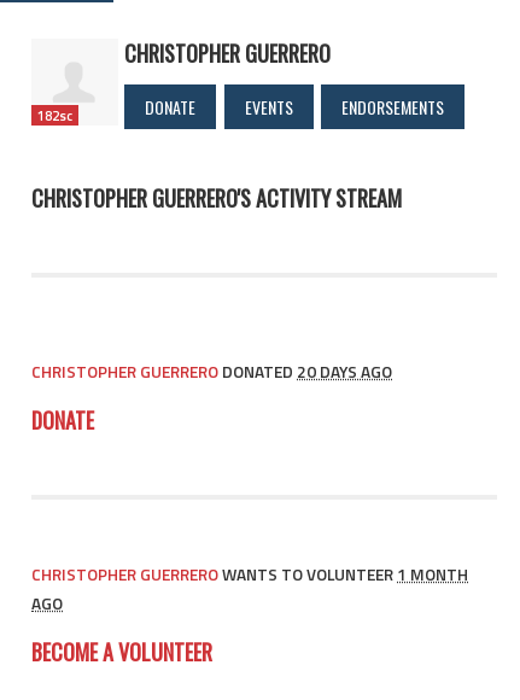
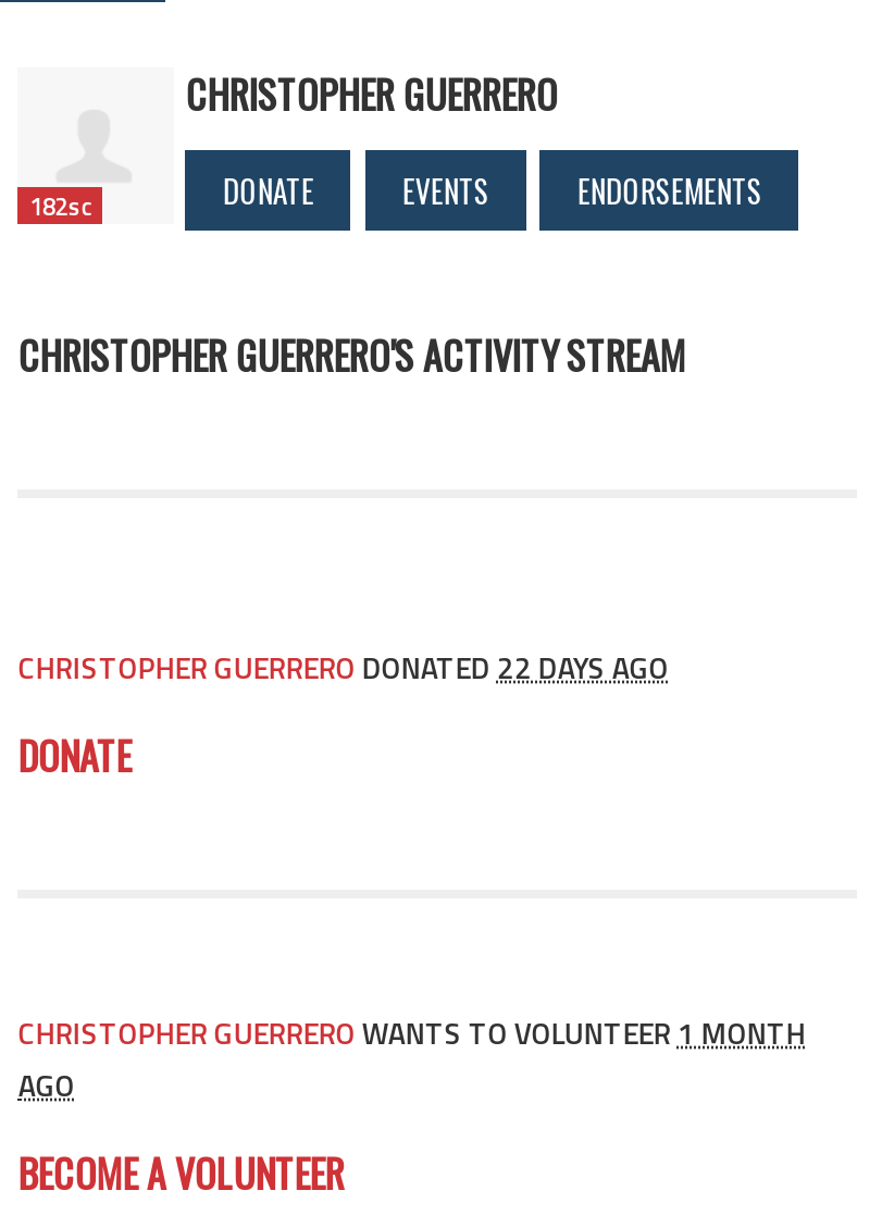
- CHRISTOPHER GUERRERO DONATED 20 DAYS AGO
+ CHRISTOPHER GUERRERO DONATED 22 DAYS AGO
